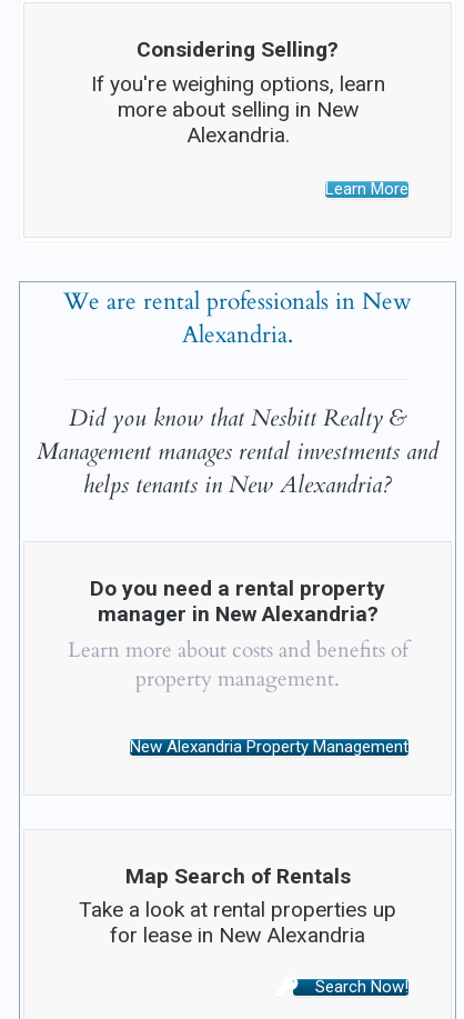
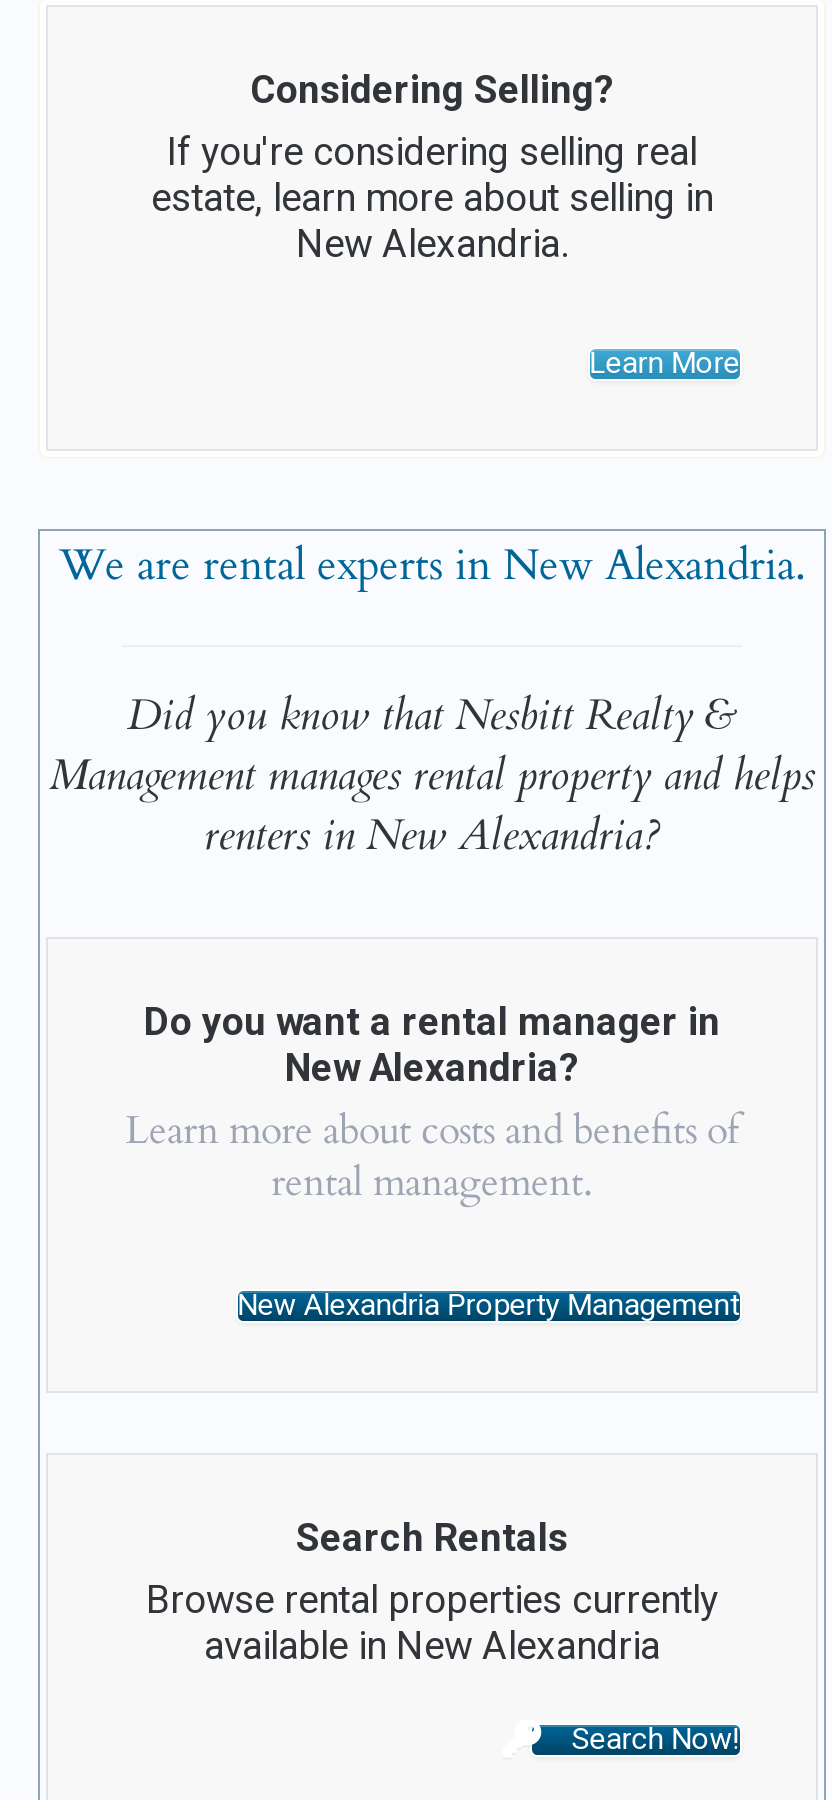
- If you're weighing options, learn
- more about selling in New
- Alexandria.
+ If you're considering selling real
+ estate, learn more about selling in
+ New Alexandria.

- We are rental professionals in New
- Alexandria.
+ We are rental experts in New Alexandria.

- Management manages rental investments and
- helps tenants in New Alexandria?
+ Management manages rental property and helps
+ renters in New Alexandria?

- Do you need a rental property
- manager in New Alexandria?
+ Do you want a rental manager in
+ New Alexandria?

- property management.
+ rental management.

- Map Search of Rentals
- Take a look at rental properties up
- for lease in New Alexandria
+ Search Rentals
+ Browse rental properties currently
+ available in New Alexandria
